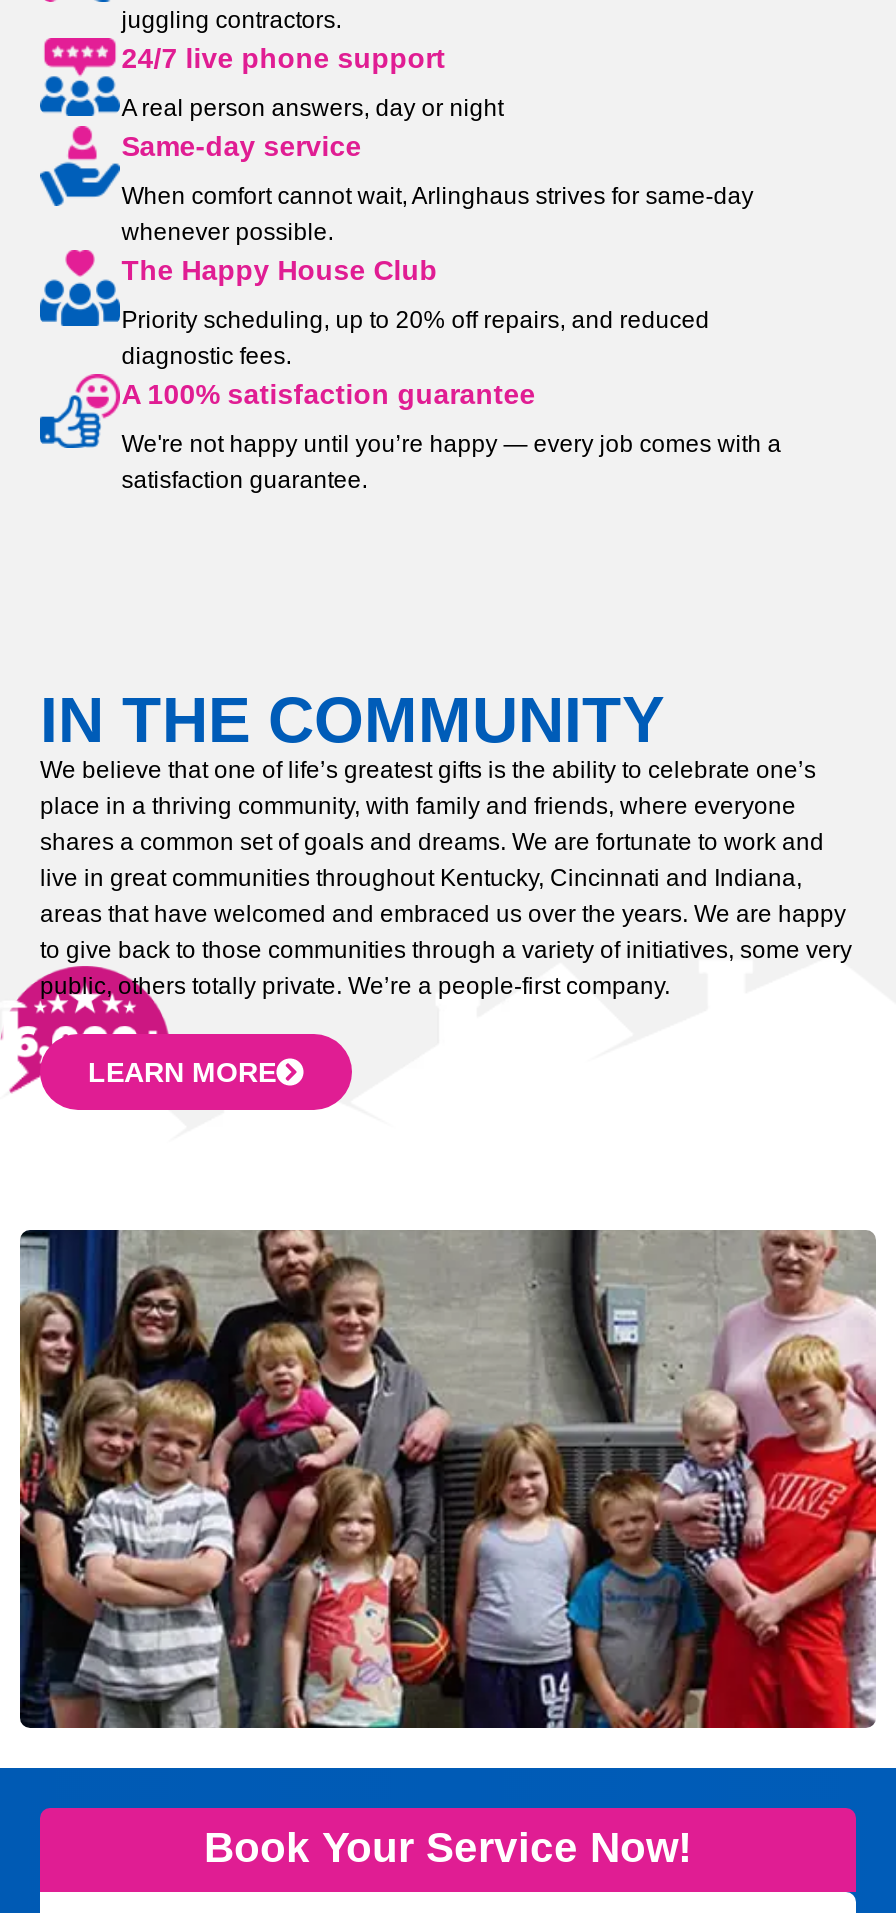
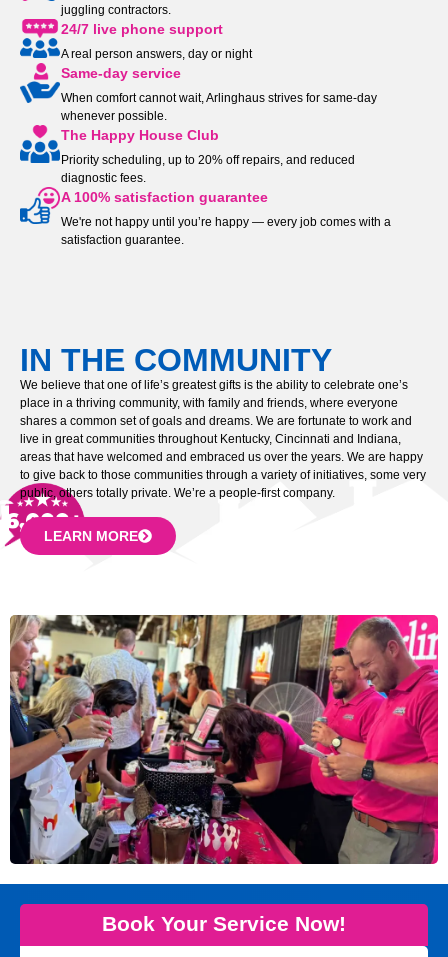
- [image]
+ [image]
